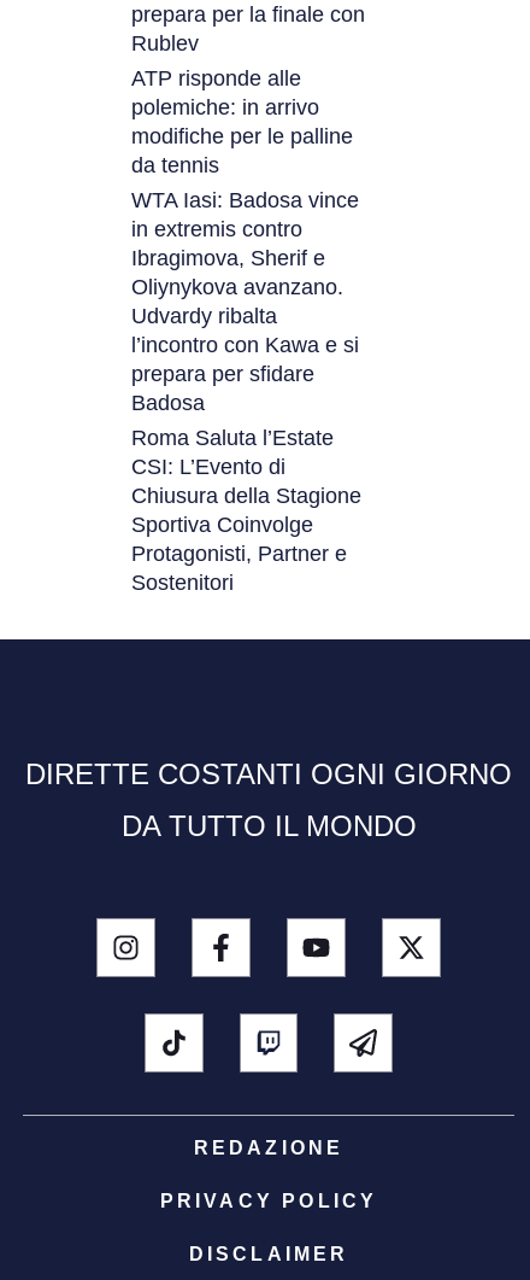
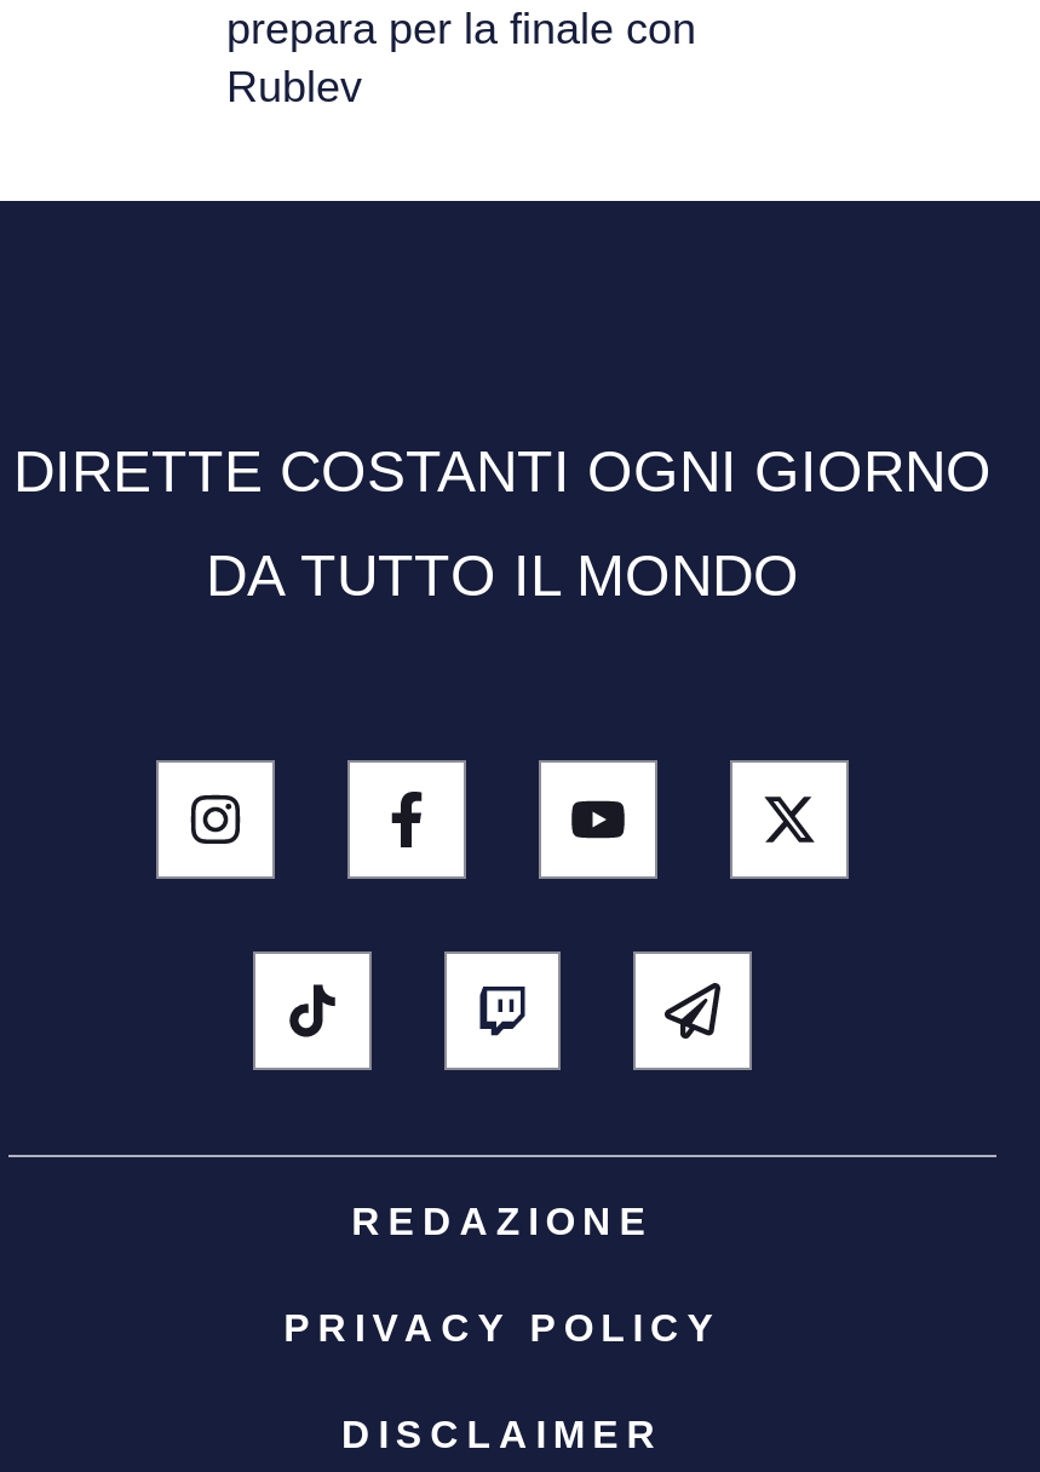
- ATP risponde alle
- polemiche: in arrivo
- modifiche per le palline
- da tennis
- WTA Iasi: Badosa vince
- in extremis contro
- Ibragimova, Sherif e
- Oliynykova avanzano.
- Udvardy ribalta
- l’incontro con Kawa e si
- prepara per sfidare
- Badosa
- Roma Saluta l’Estate
- CSI: L’Evento di
- Chiusura della Stagione
- Sportiva Coinvolge
- Protagonisti, Partner e
- Sostenitori
